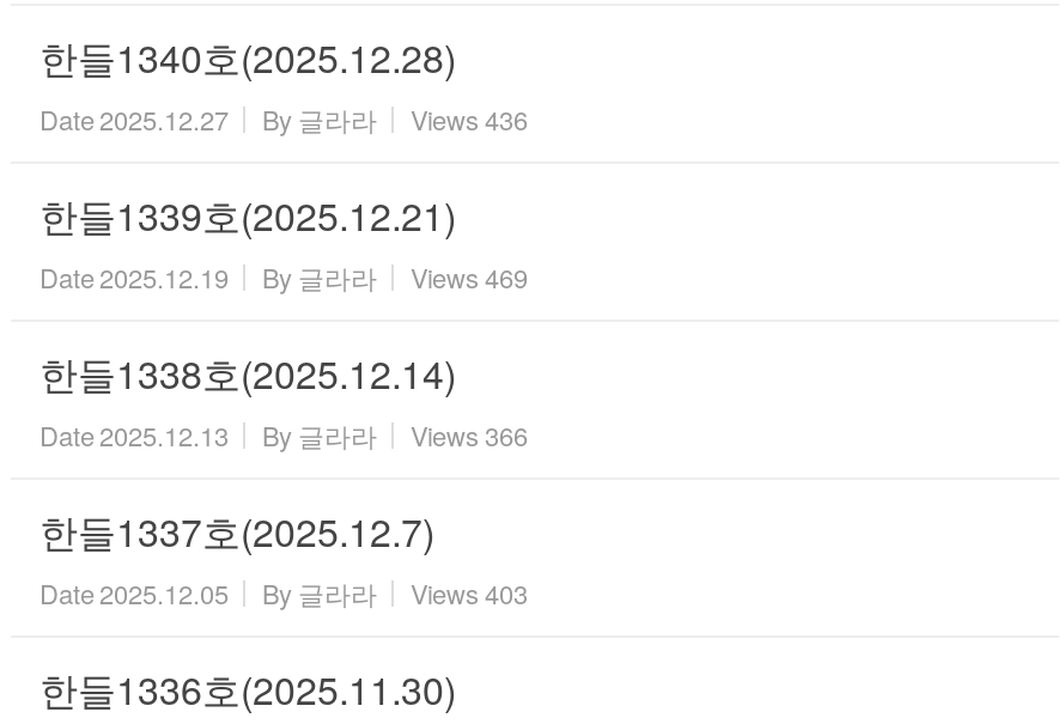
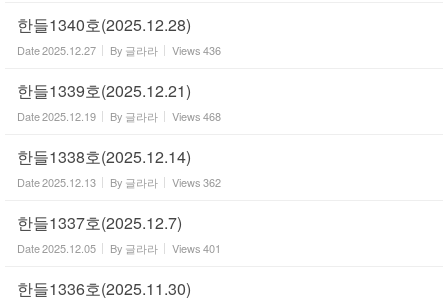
- Date 2025.12.19 By 글라라 Views 469
+ Date 2025.12.19 By 글라라 Views 468

- Date 2025.12.13 By 글라라 Views 366
+ Date 2025.12.13 By 글라라 Views 362

- Date 2025.12.05 By 글라라 Views 403
+ Date 2025.12.05 By 글라라 Views 401
